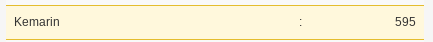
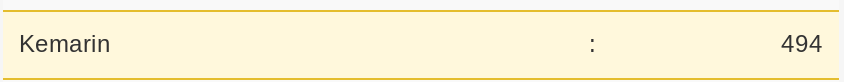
- 595
+ 494
